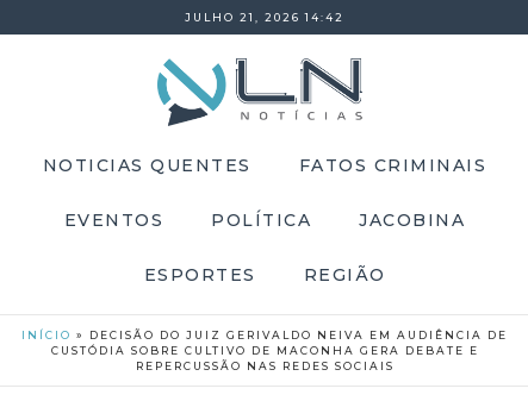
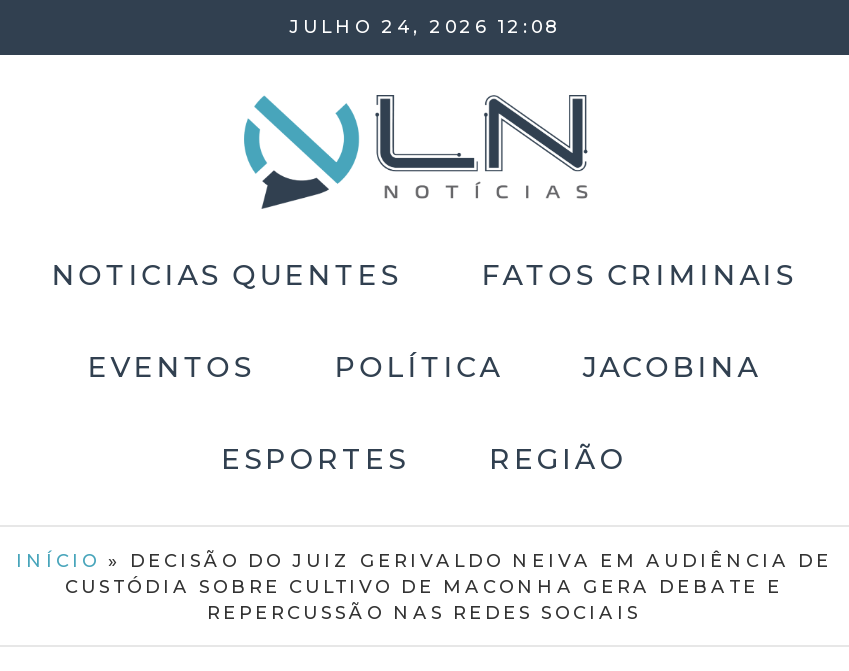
- JULHO 21, 2026 14:42
+ JULHO 24, 2026 12:08
